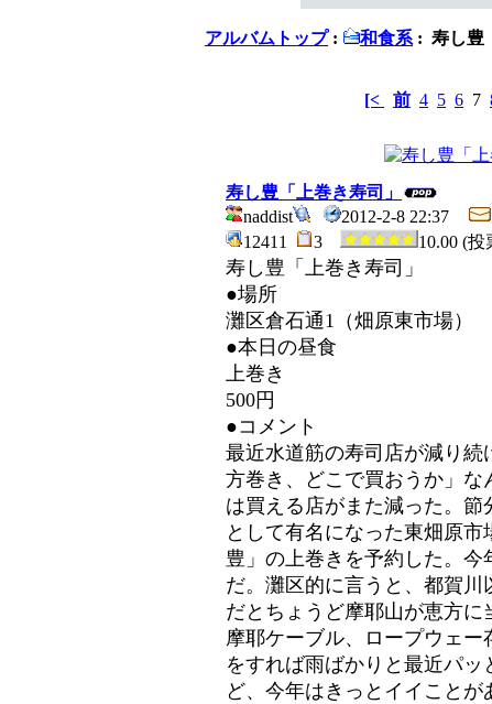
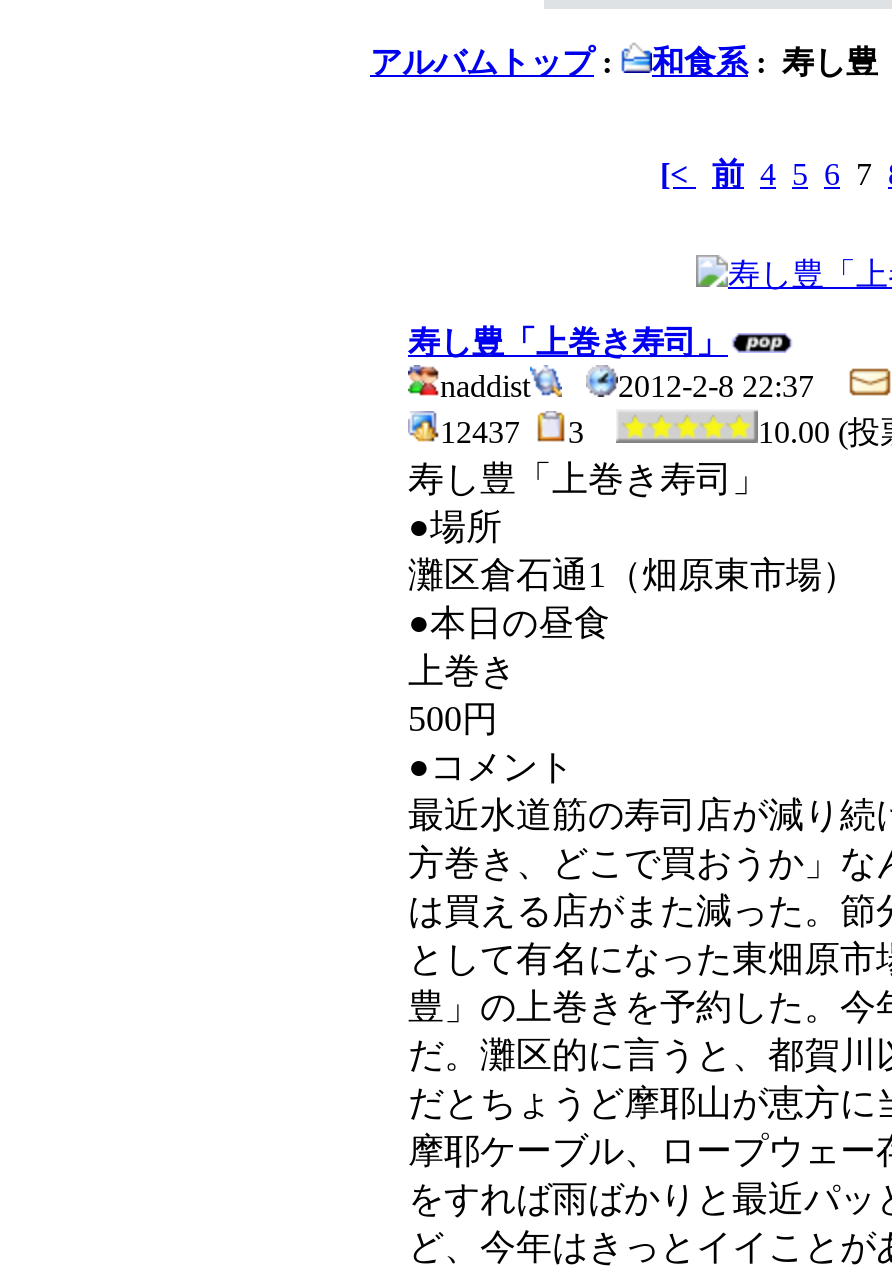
- 12411 3
+ 12437 3
